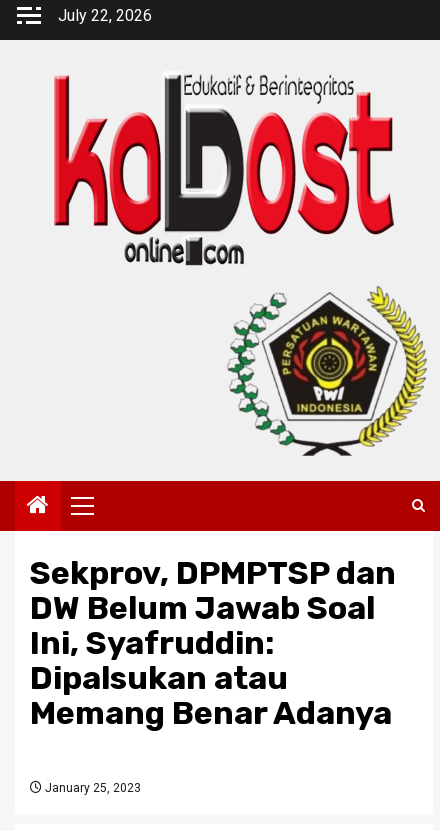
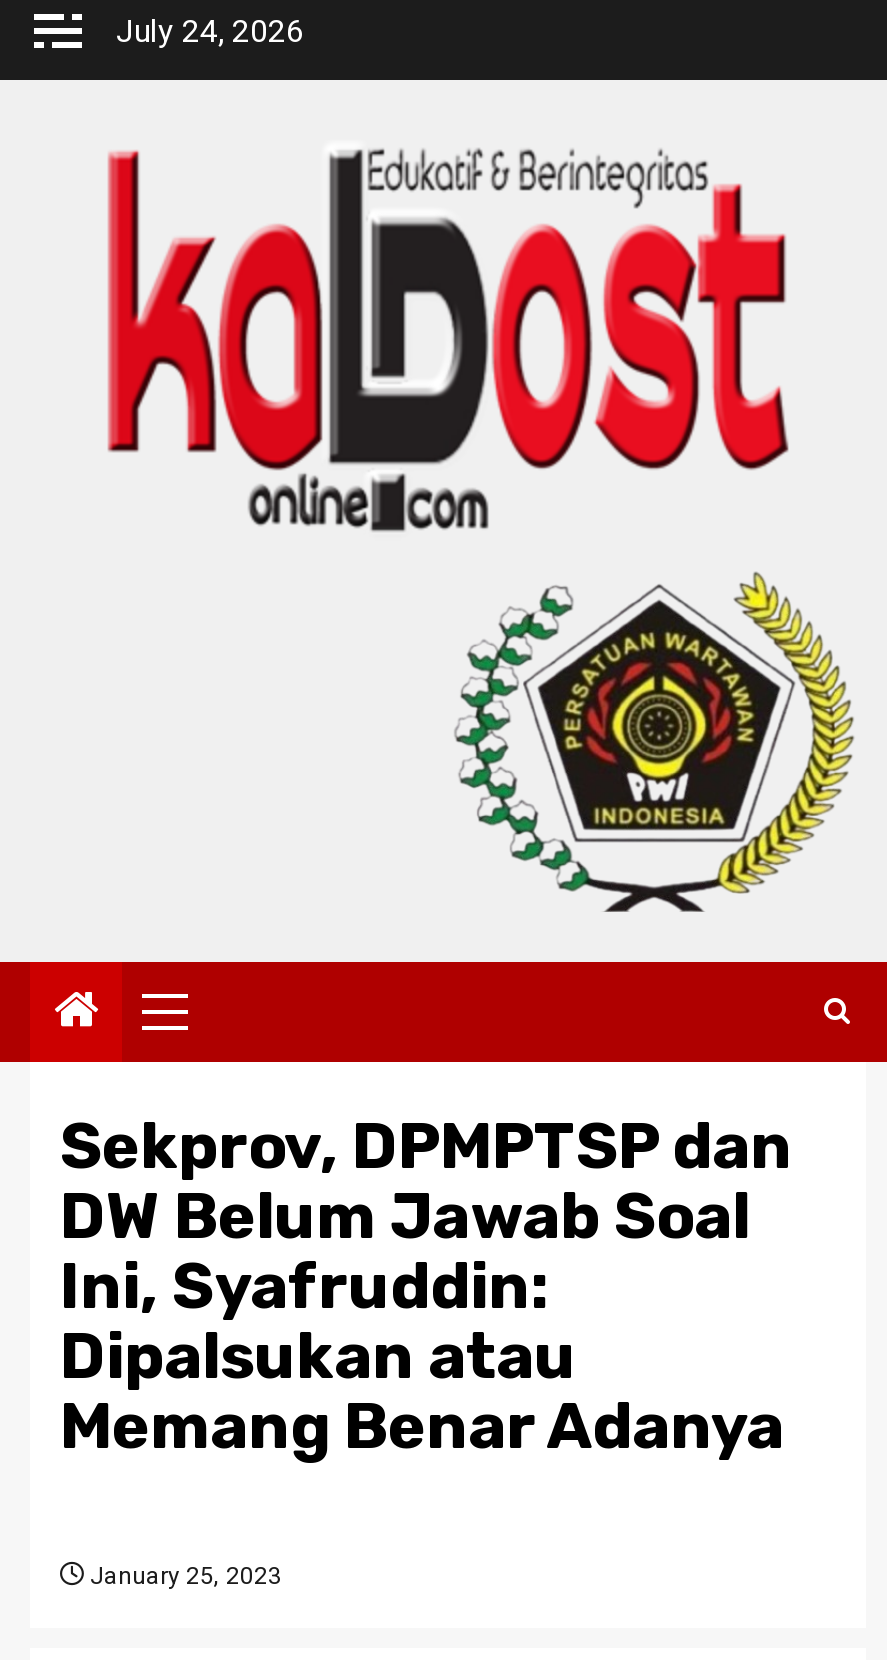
- July 22, 2026
+ July 24, 2026
